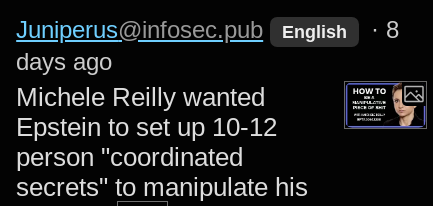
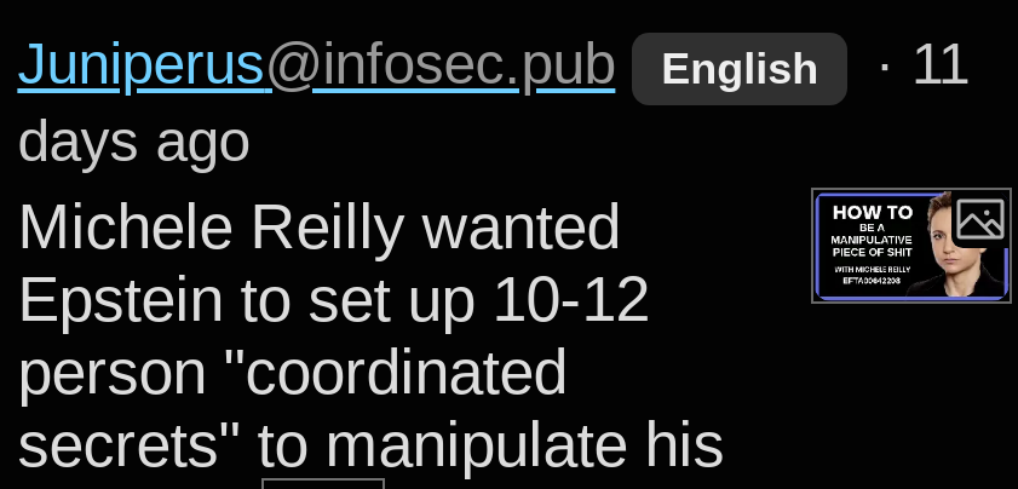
- Juniperus@infosec.pub English · 8
+ Juniperus@infosec.pub English · 11
